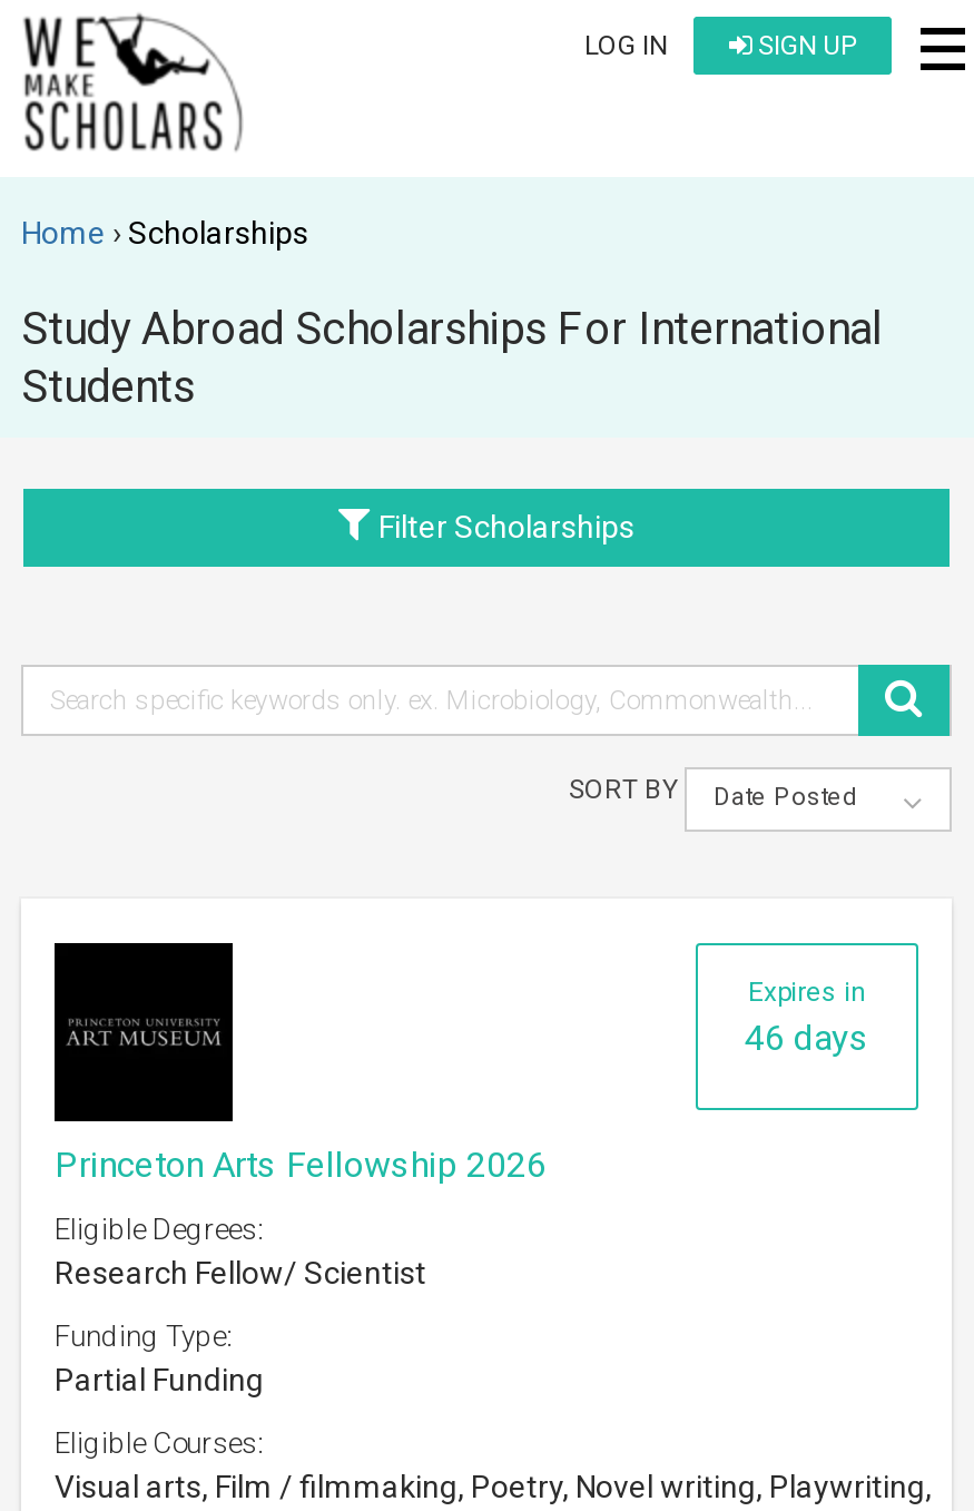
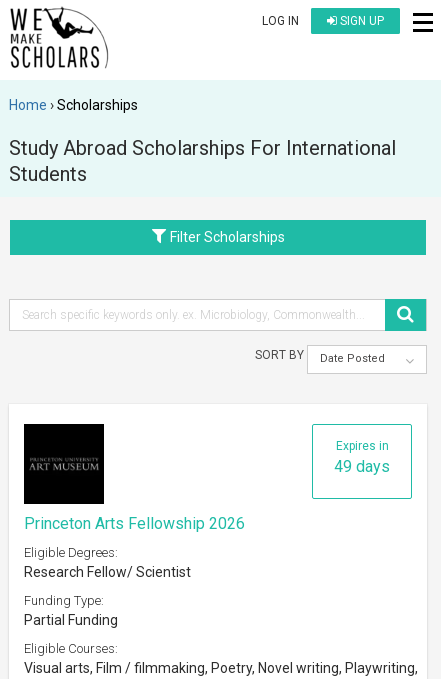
- 46 days
+ 49 days
